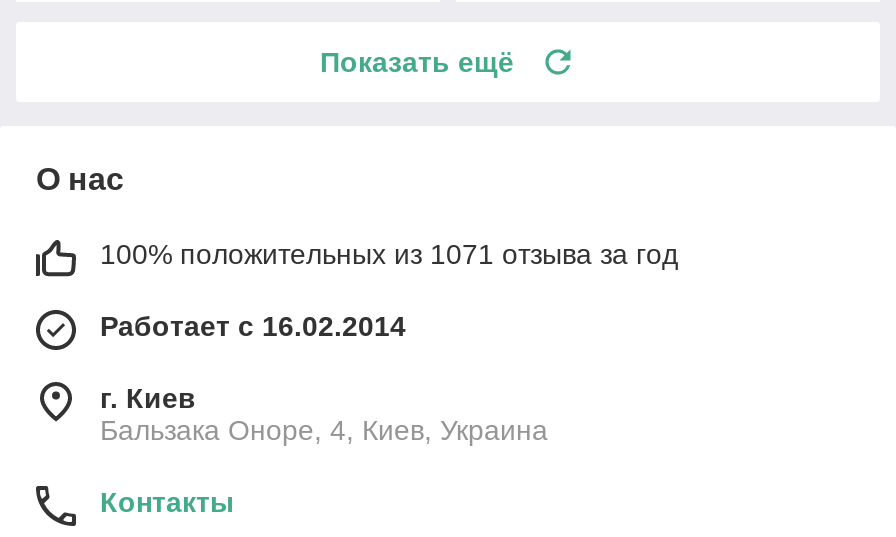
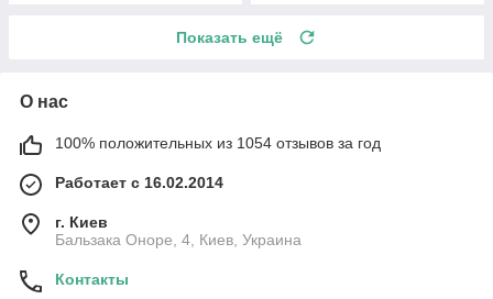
- 100% положительных из 1071 отзыва за год
+ 100% положительных из 1054 отзывов за год
